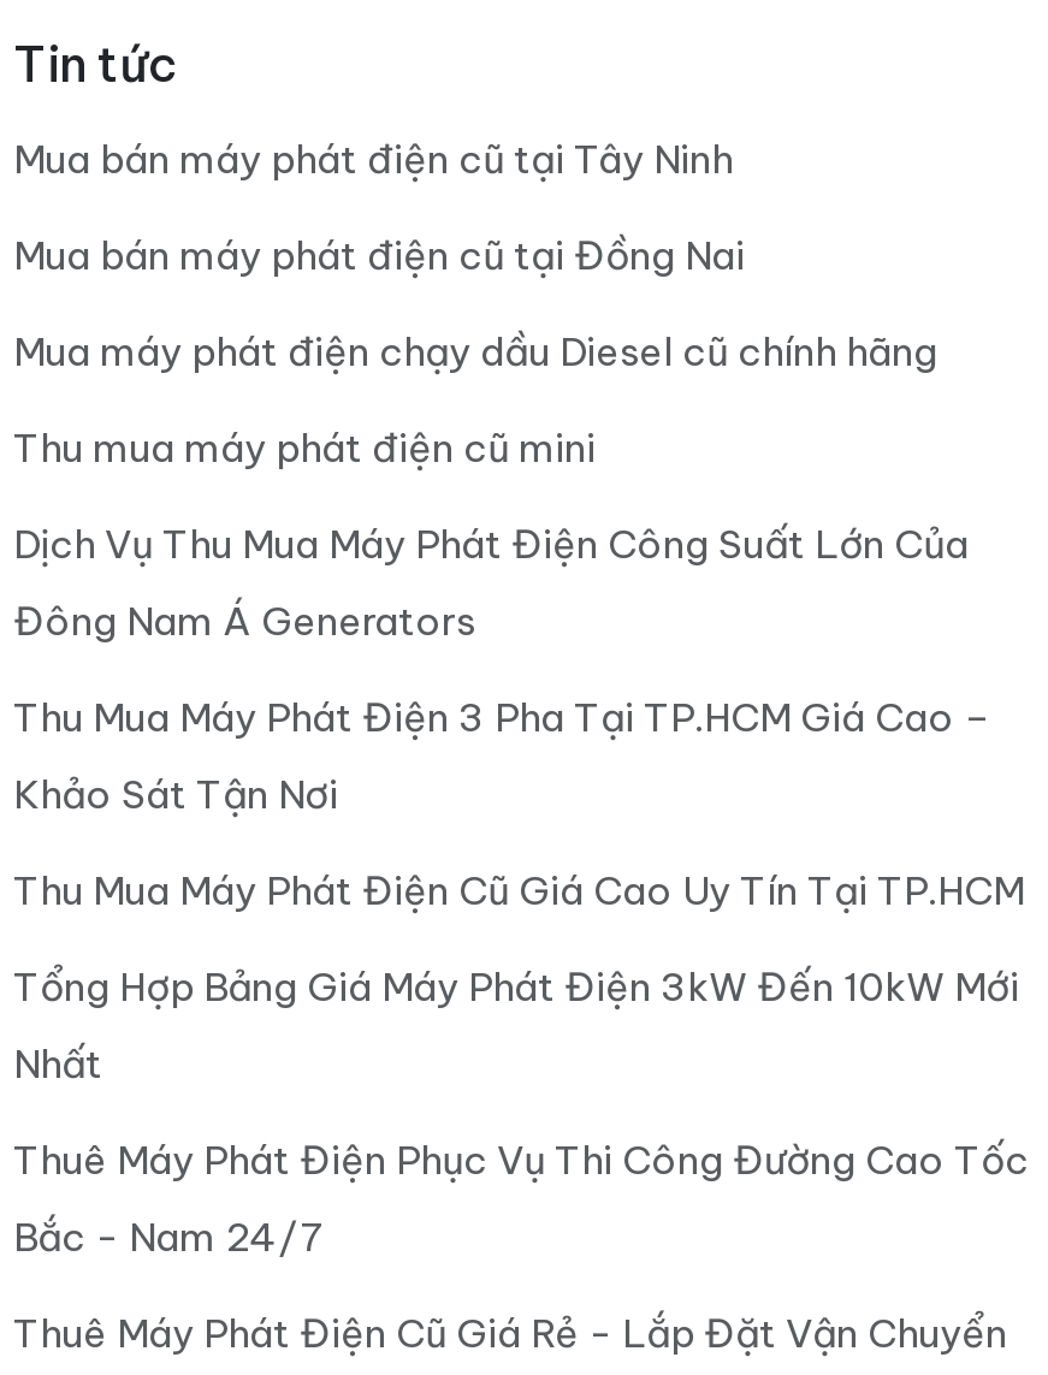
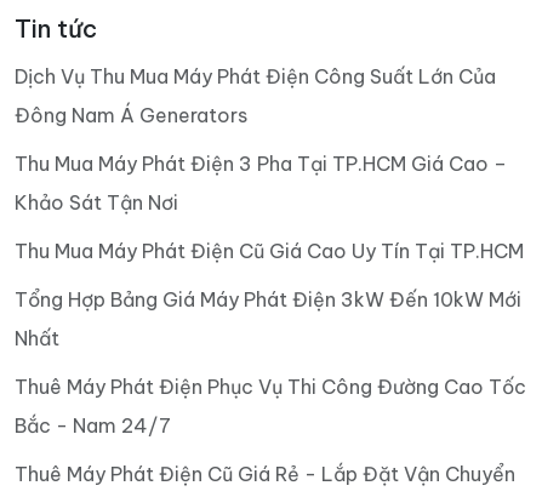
- Mua bán máy phát điện cũ tại Tây Ninh
- Mua bán máy phát điện cũ tại Đồng Nai
- Mua máy phát điện chạy dầu Diesel cũ chính hãng
- Thu mua máy phát điện cũ mini
